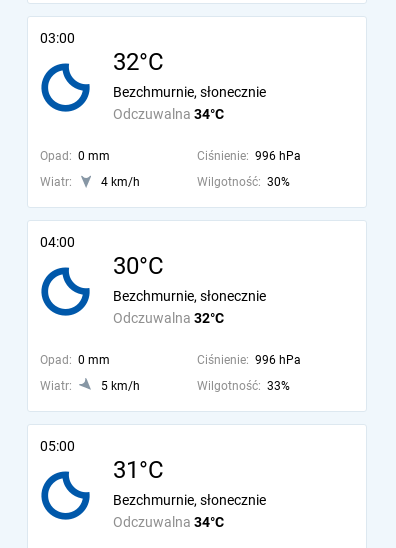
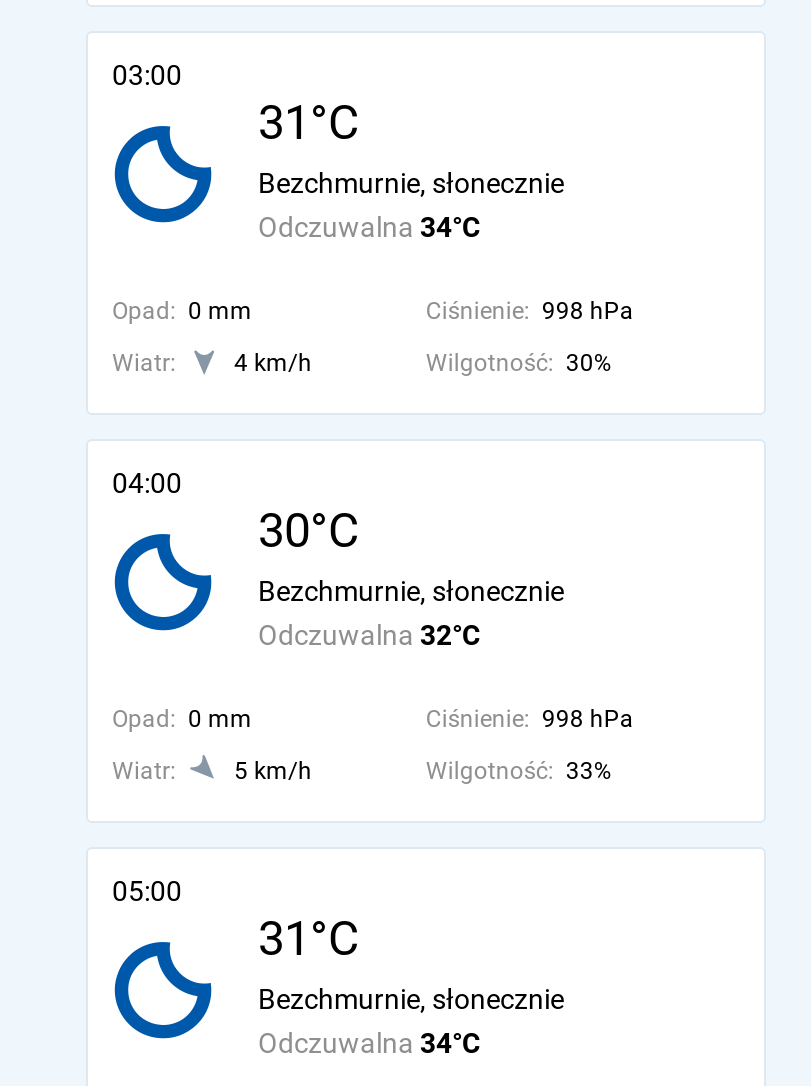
- 32°C
+ 31°C

- Ciśnienie: 996 hPa
+ Ciśnienie: 998 hPa

- Ciśnienie: 996 hPa
+ Ciśnienie: 998 hPa
